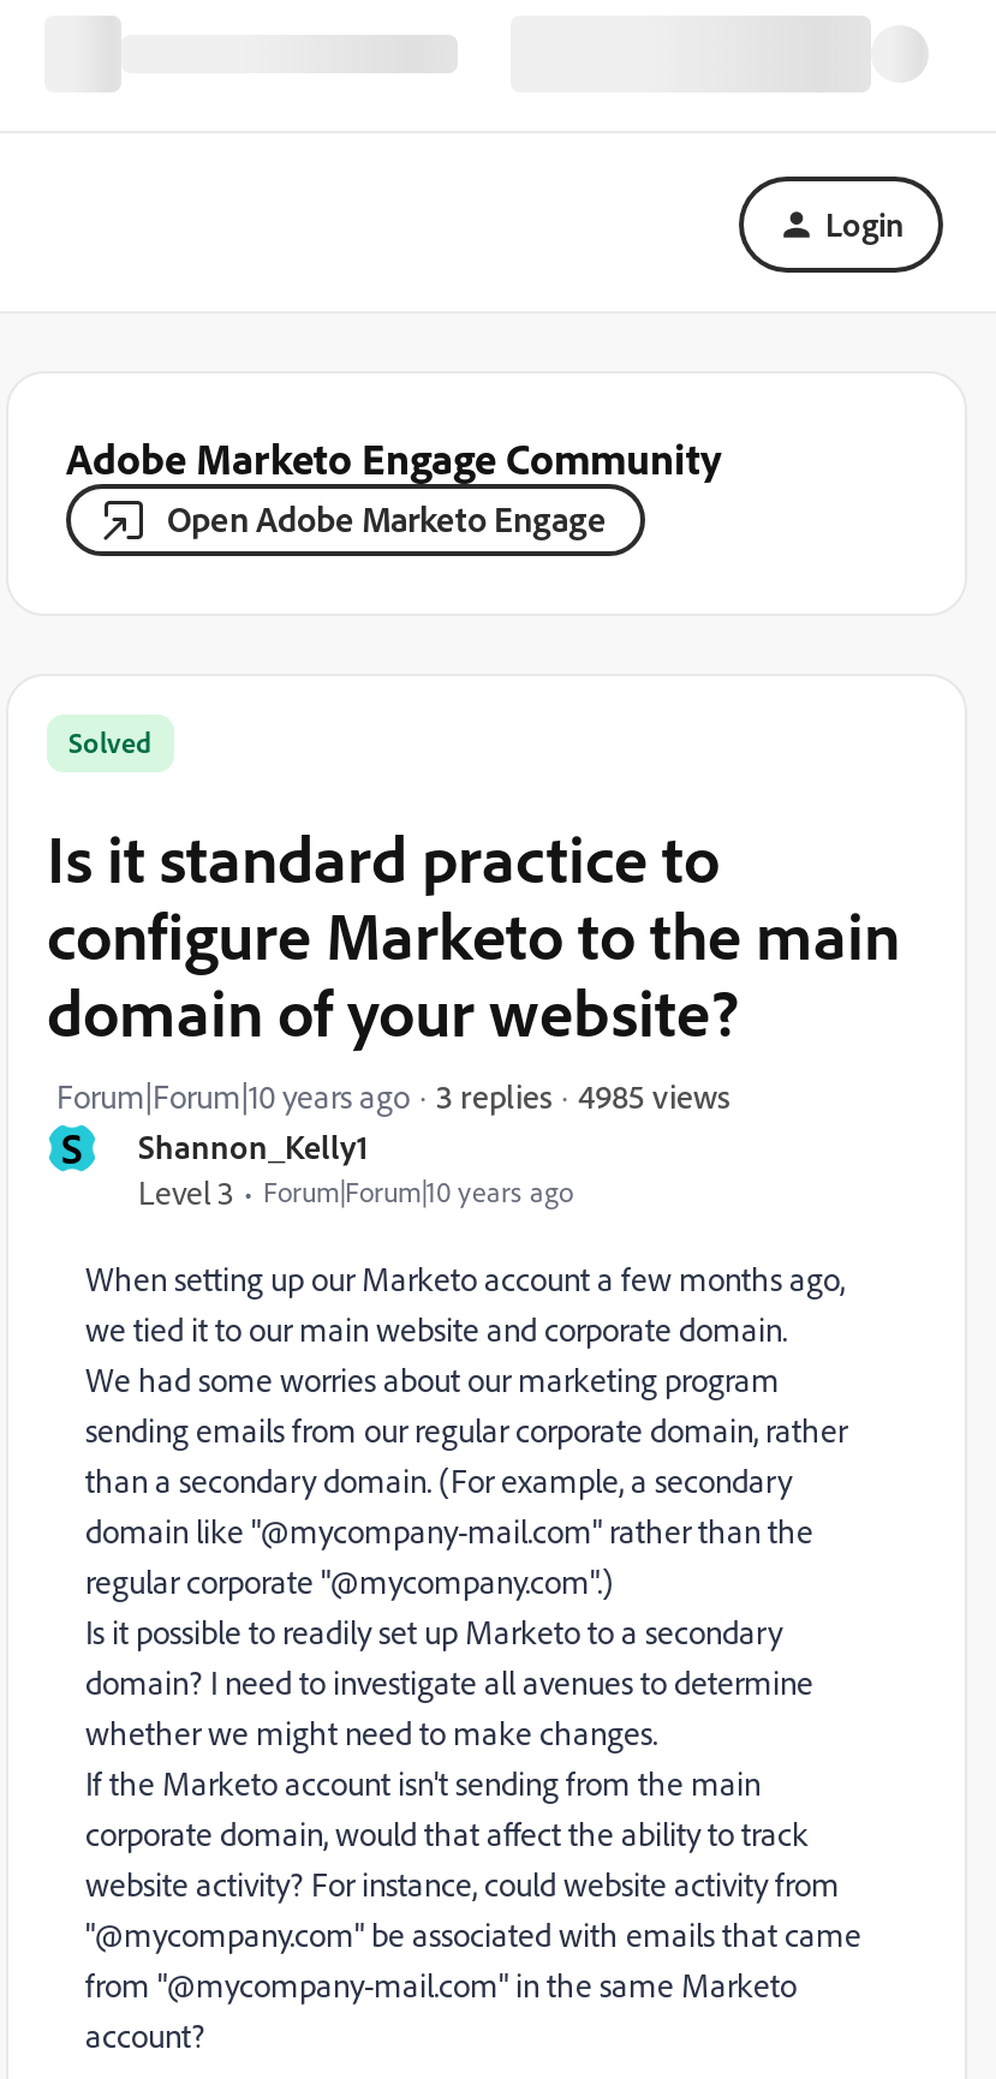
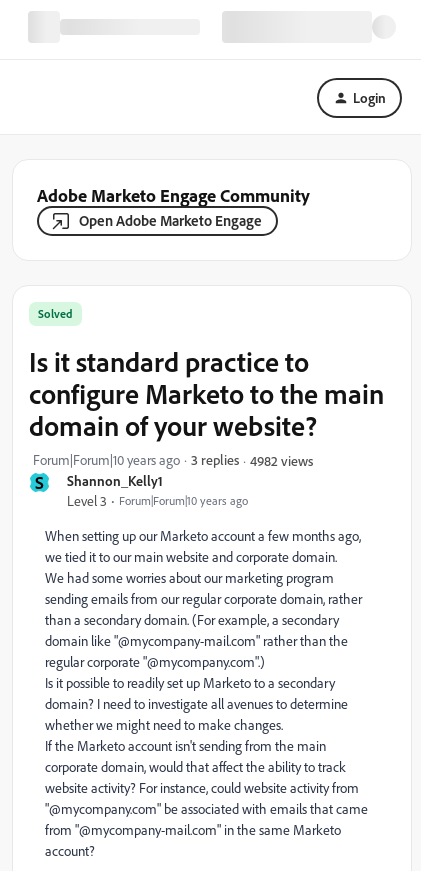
- 4985 views
+ 4982 views
